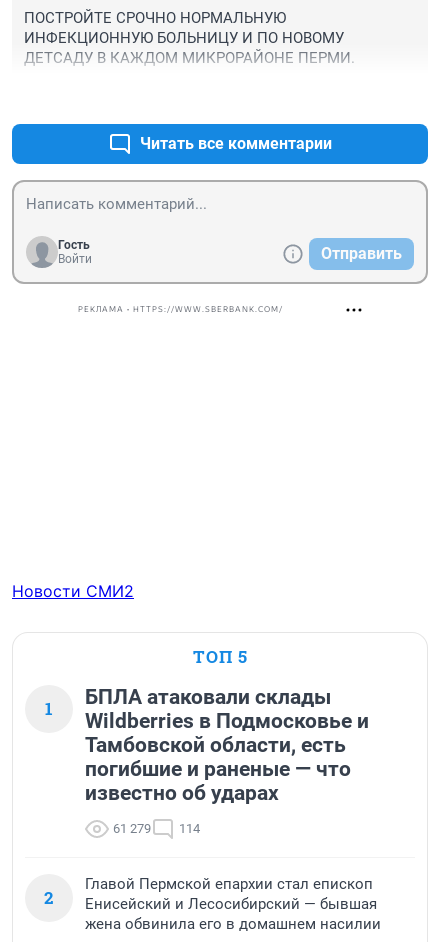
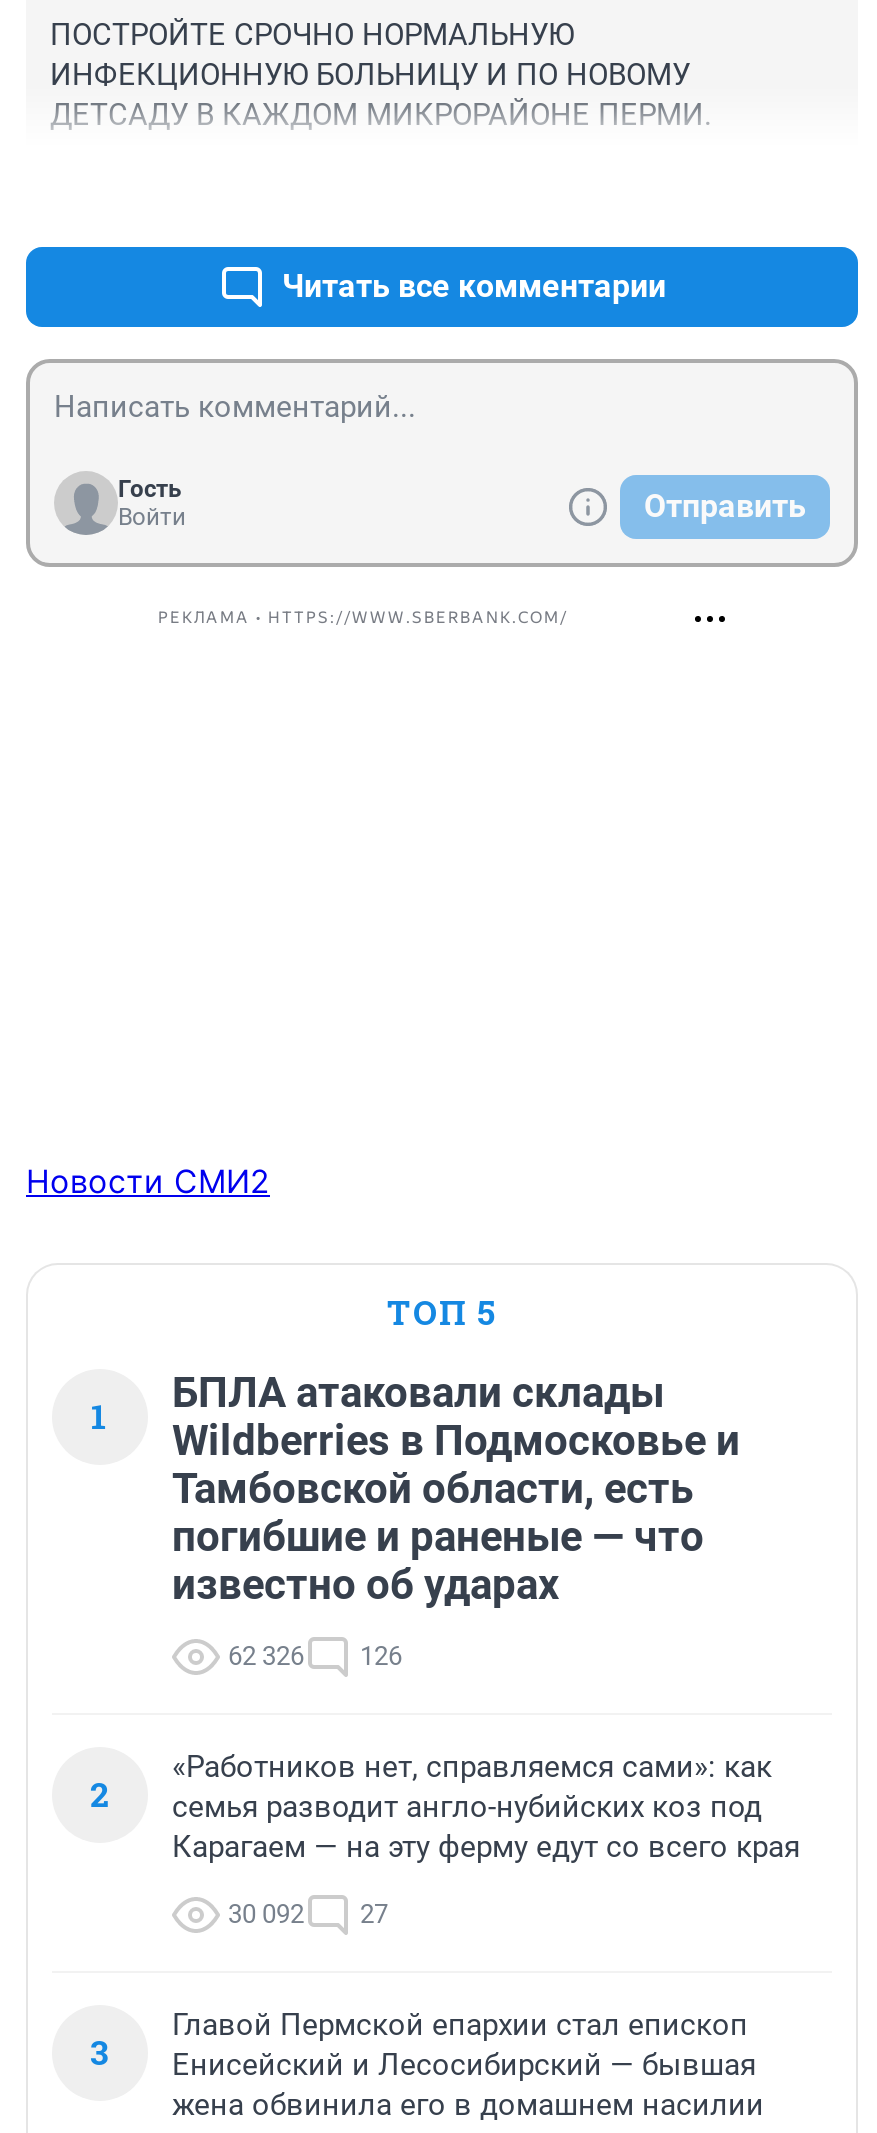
+ «Работников нет, справляемся сами»: как
+ семья разводит англо-нубийских коз под
+ Карагаем — на эту ферму едут со всего края
+ 30 092
+ 27
+ 3

- 61 279
+ 62 326

- 114
+ 126
